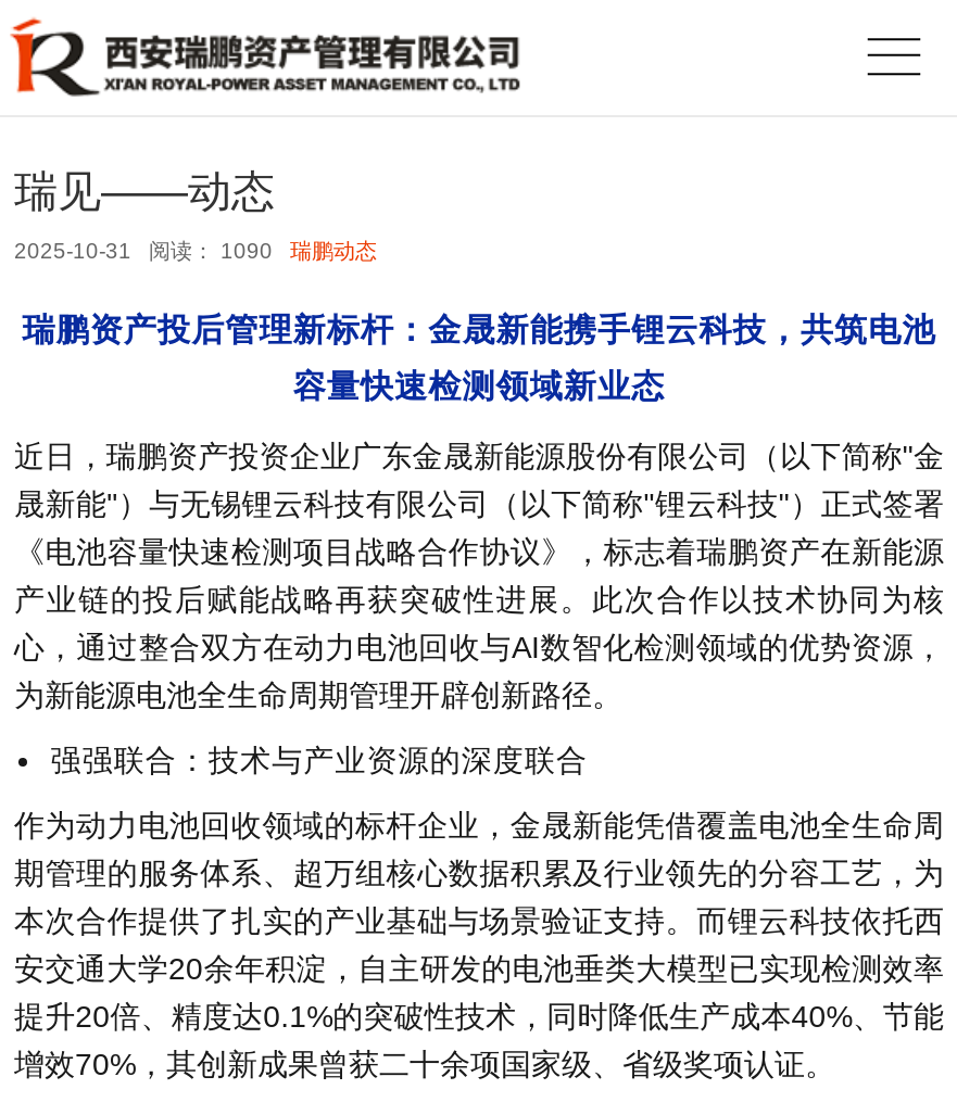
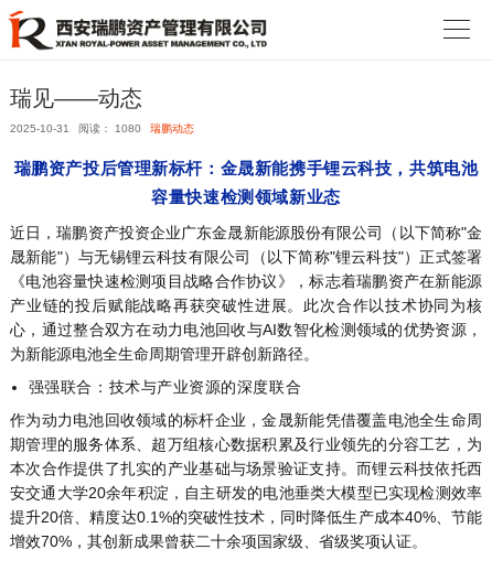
- 2025-10-31 阅读： 1090 瑞鹏动态
+ 2025-10-31 阅读： 1080 瑞鹏动态
